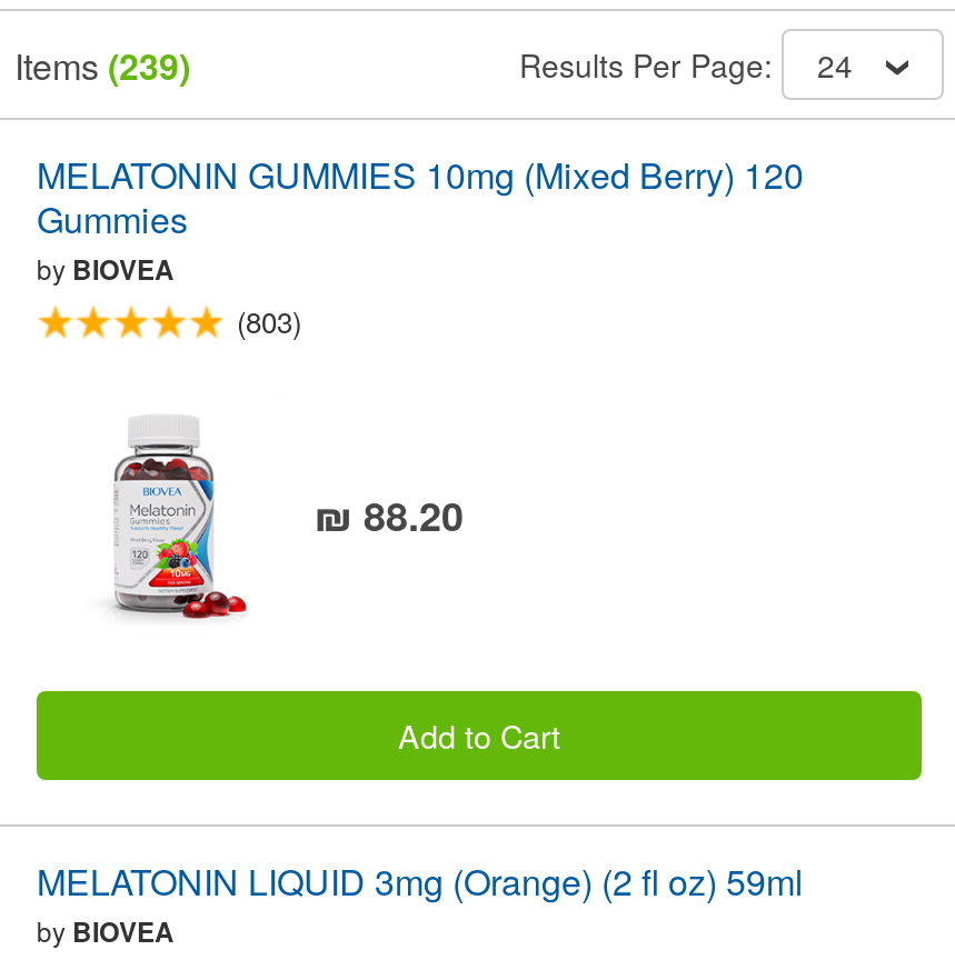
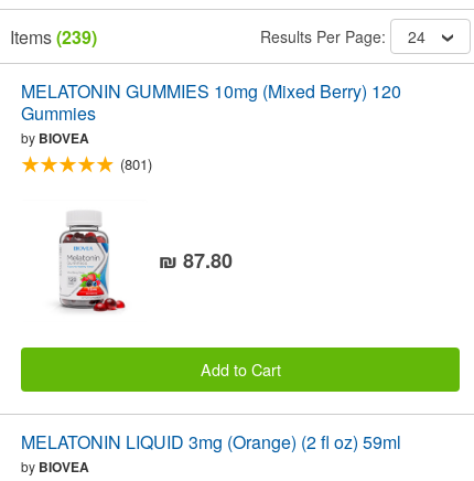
- (803)
+ (801)

- ₪ 88.20
+ ₪ 87.80
